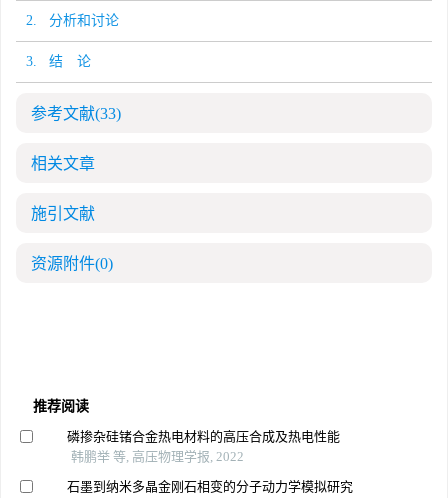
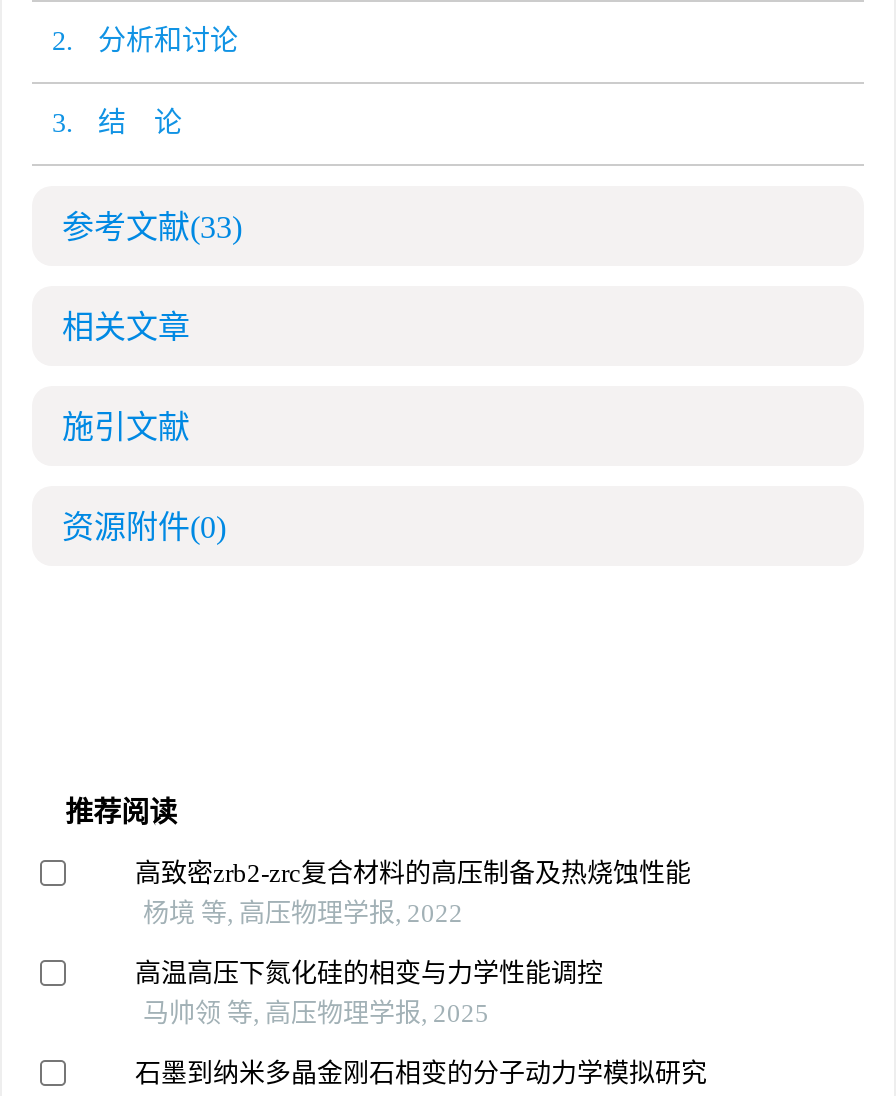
- 磷掺杂硅锗合金热电材料的高压合成及热电性能
- 韩鹏举 等, 高压物理学报, 2022
+ 高致密zrb2-zrc复合材料的高压制备及热烧蚀性能
+ 杨境 等, 高压物理学报, 2022
+ 高温高压下氮化硅的相变与力学性能调控
+ 马帅领 等, 高压物理学报, 2025
